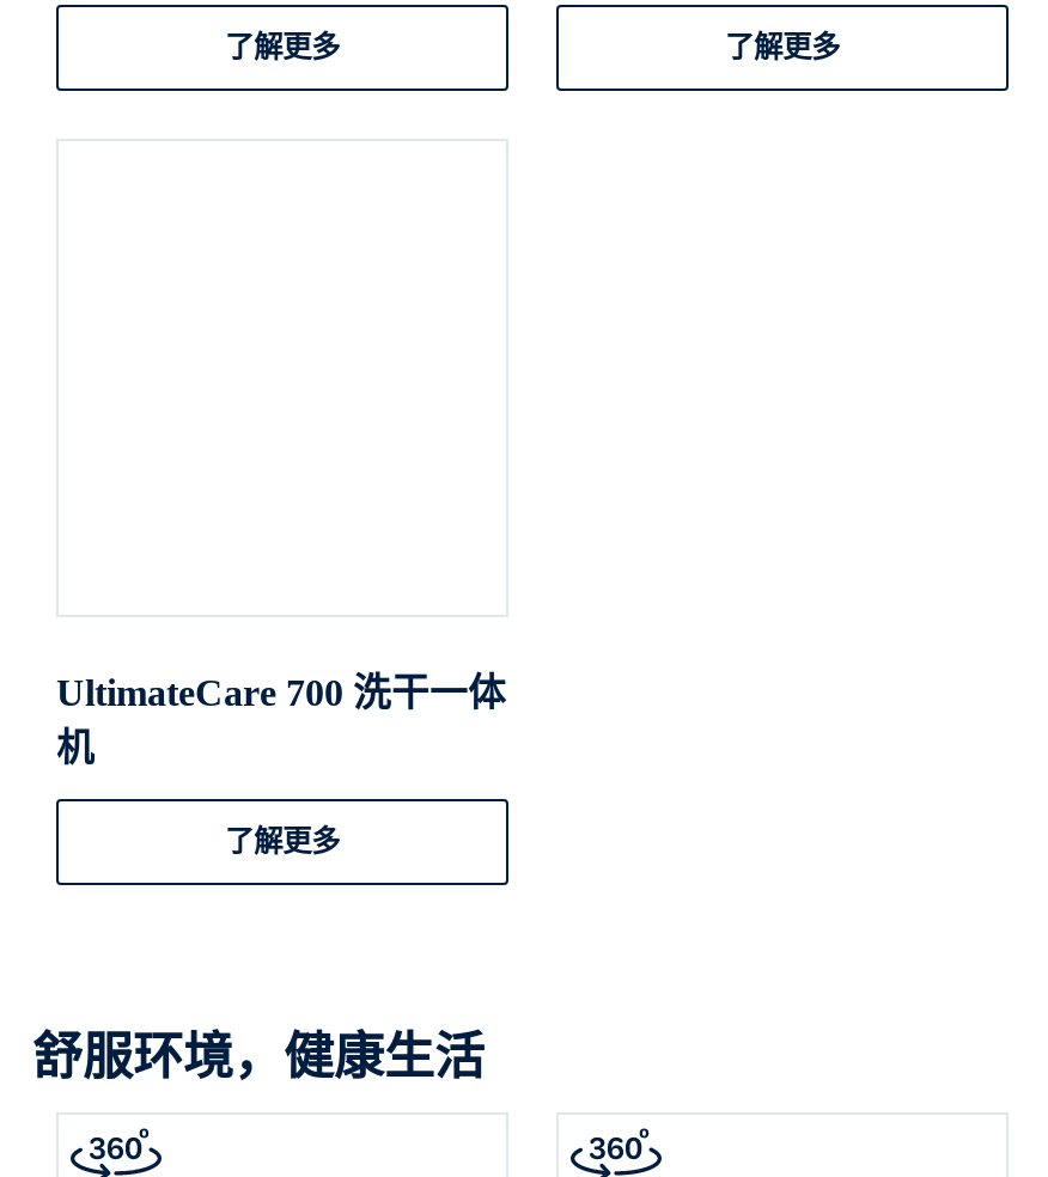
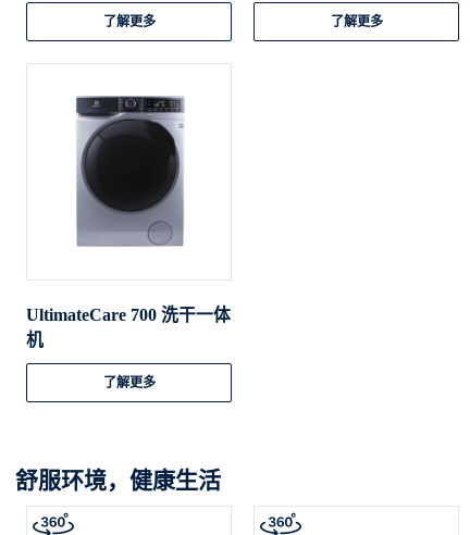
+ [image]
